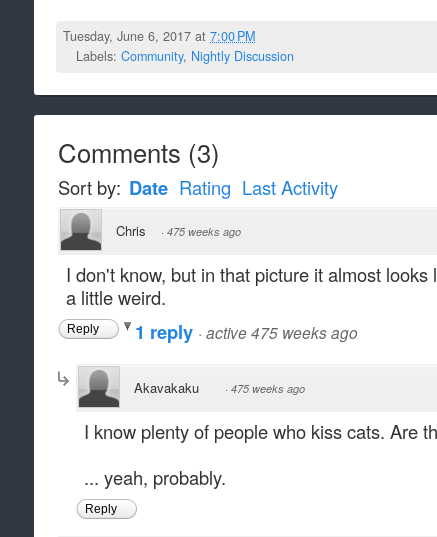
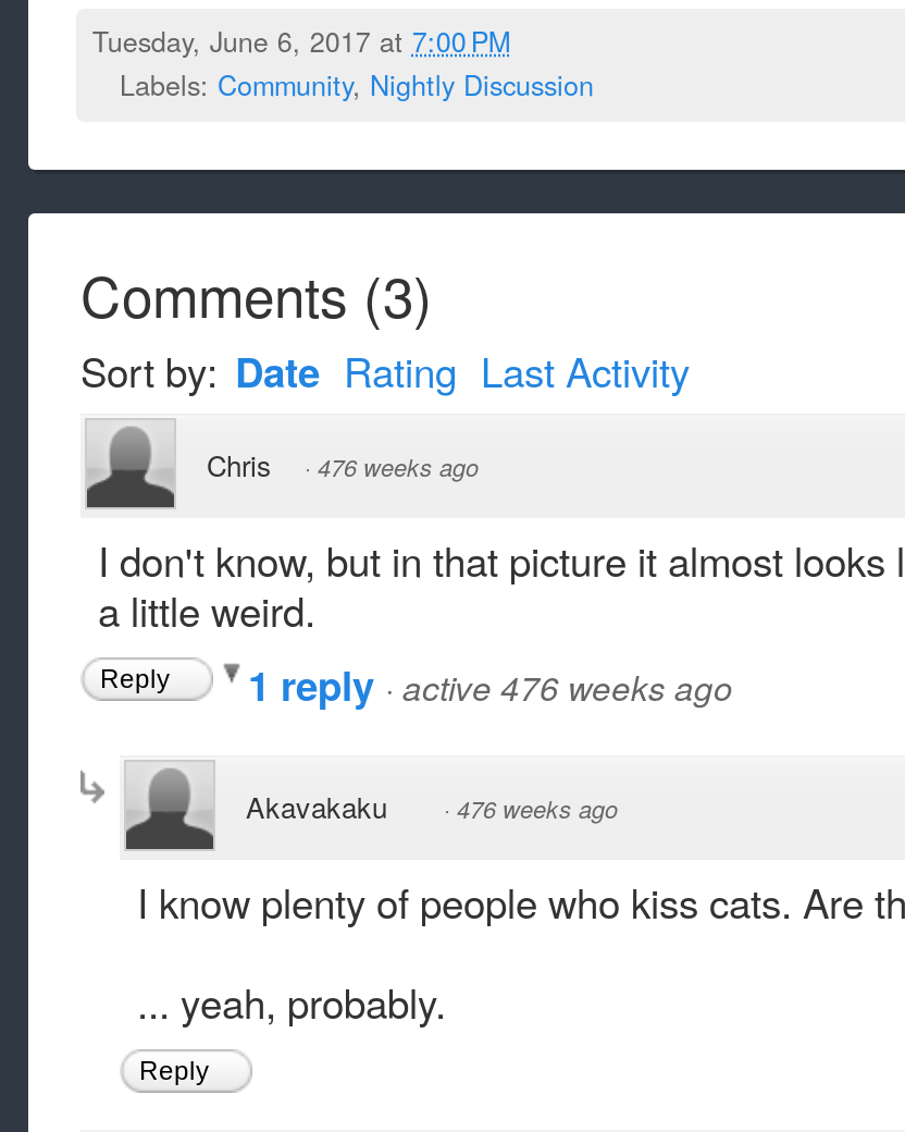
- Chris · 475 weeks ago
+ Chris · 476 weeks ago

- 1 reply · active 475 weeks ago
+ 1 reply · active 476 weeks ago

- Akavakaku · 475 weeks ago
+ Akavakaku · 476 weeks ago
